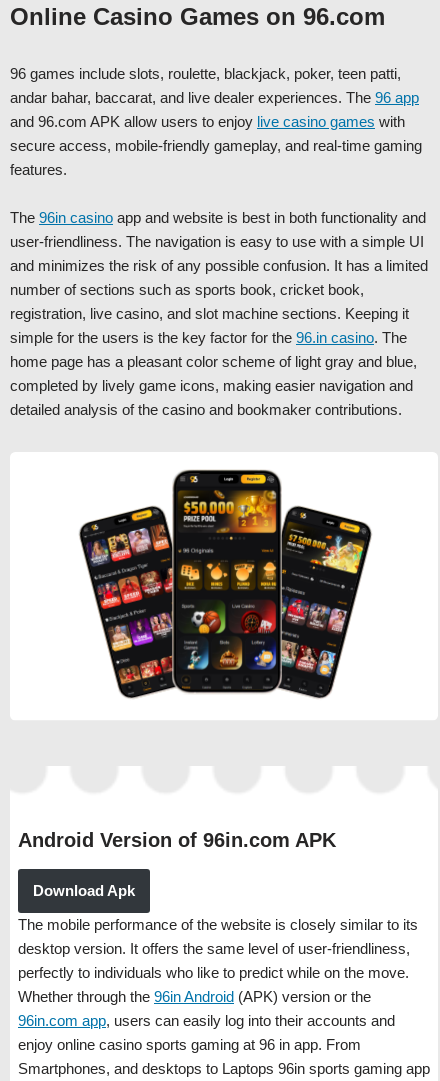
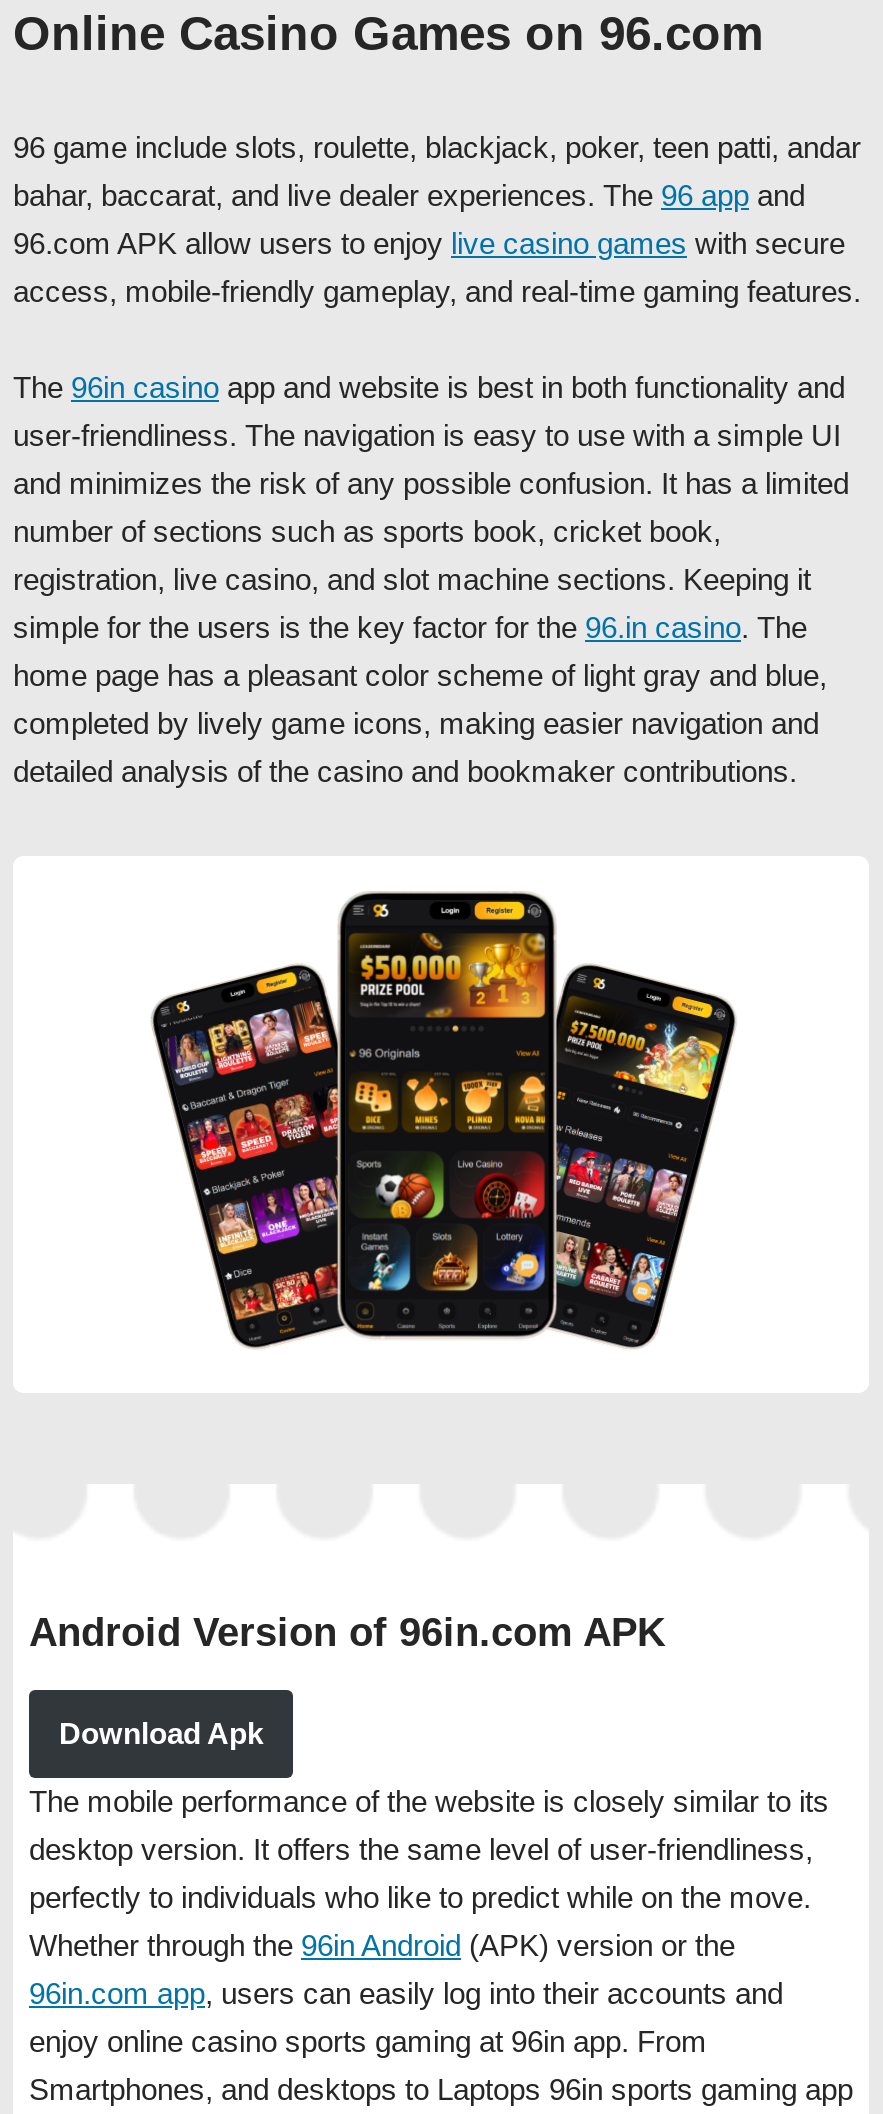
- 96 games include slots, roulette, blackjack, poker, teen patti,
- andar bahar, baccarat, and live dealer experiences. The 96 app
- and 96.com APK allow users to enjoy live casino games with
- secure access, mobile-friendly gameplay, and real-time gaming
- features.
+ 96 game include slots, roulette, blackjack, poker, teen patti, andar
+ bahar, baccarat, and live dealer experiences. The 96 app and
+ 96.com APK allow users to enjoy live casino games with secure
+ access, mobile-friendly gameplay, and real-time gaming features.

- enjoy online casino sports gaming at 96 in app. From
+ enjoy online casino sports gaming at 96in app. From
